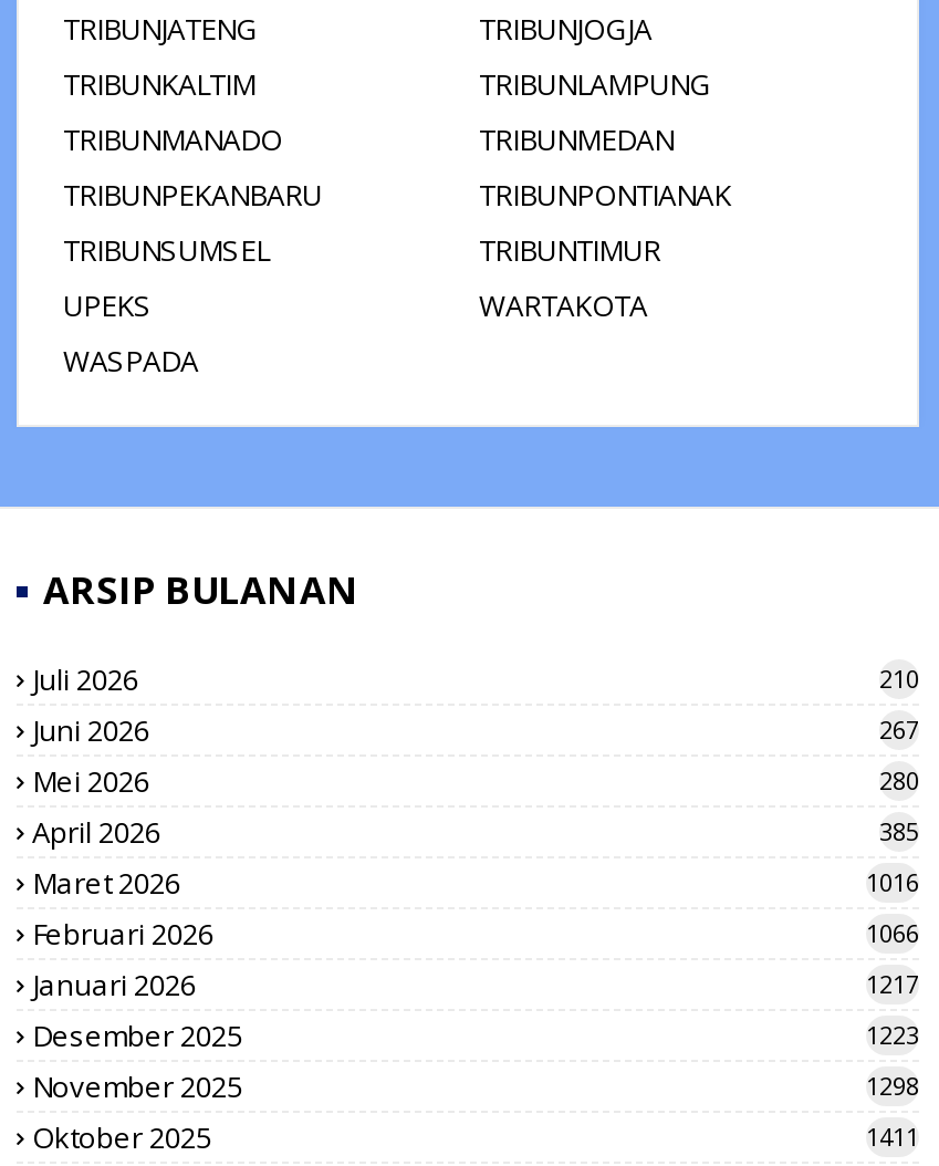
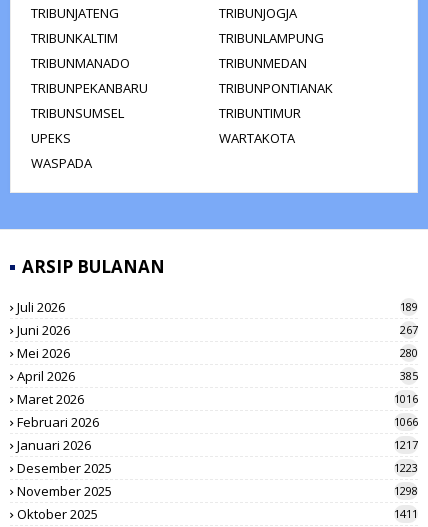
- 210
+ 189
